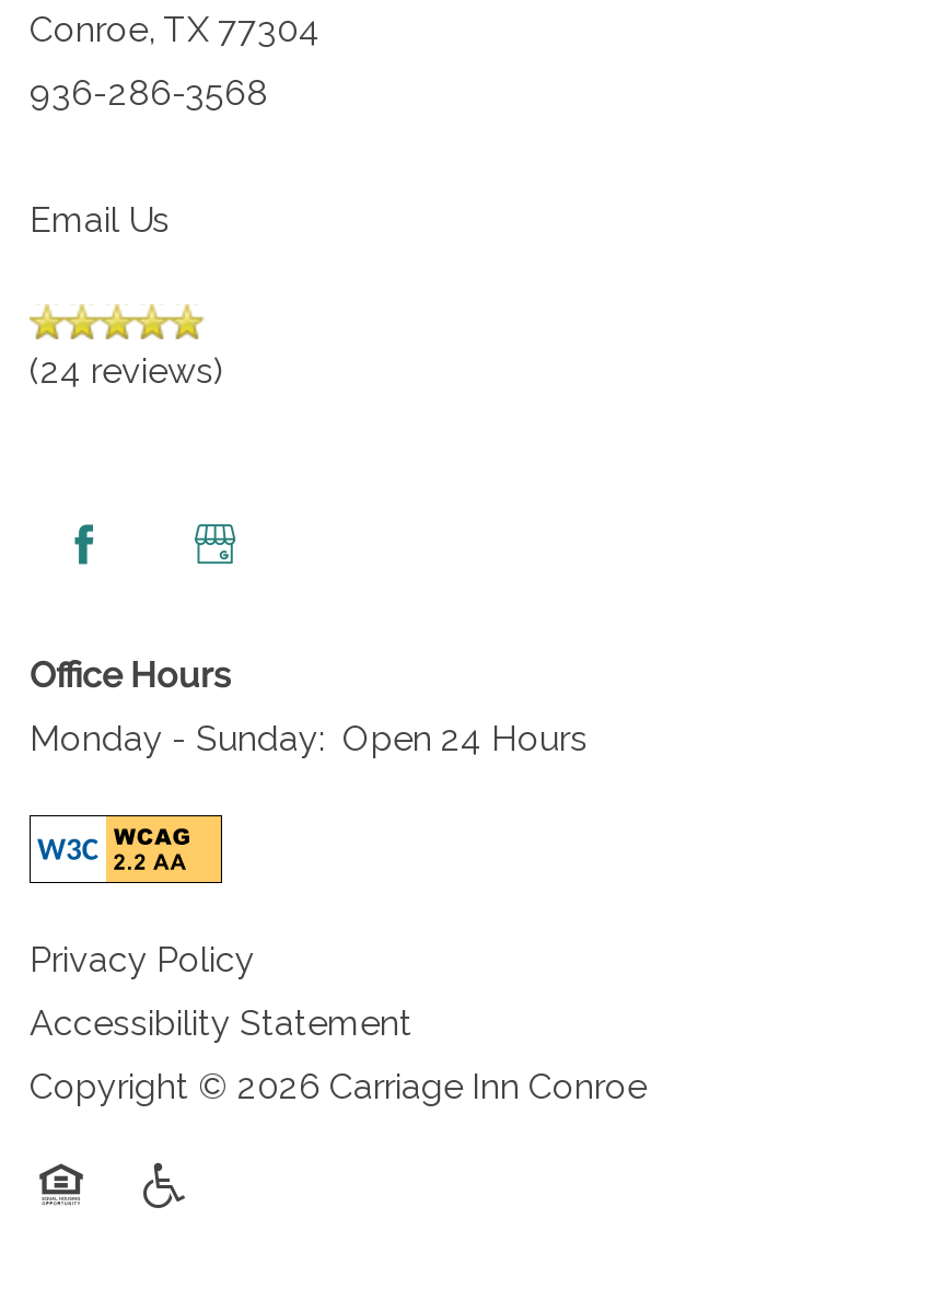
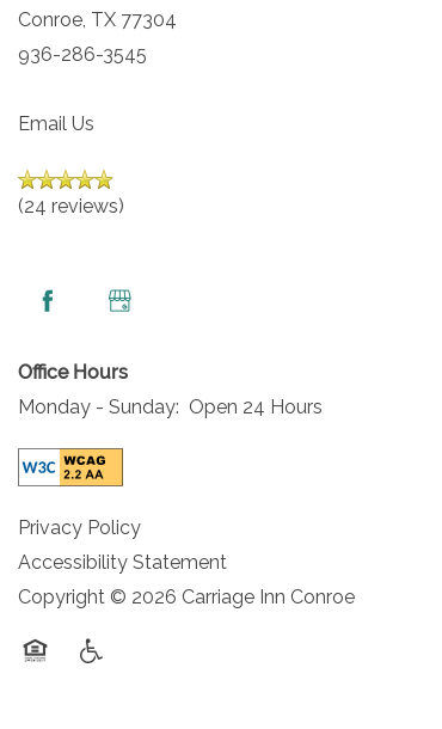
- 936-286-3568
+ 936-286-3545
